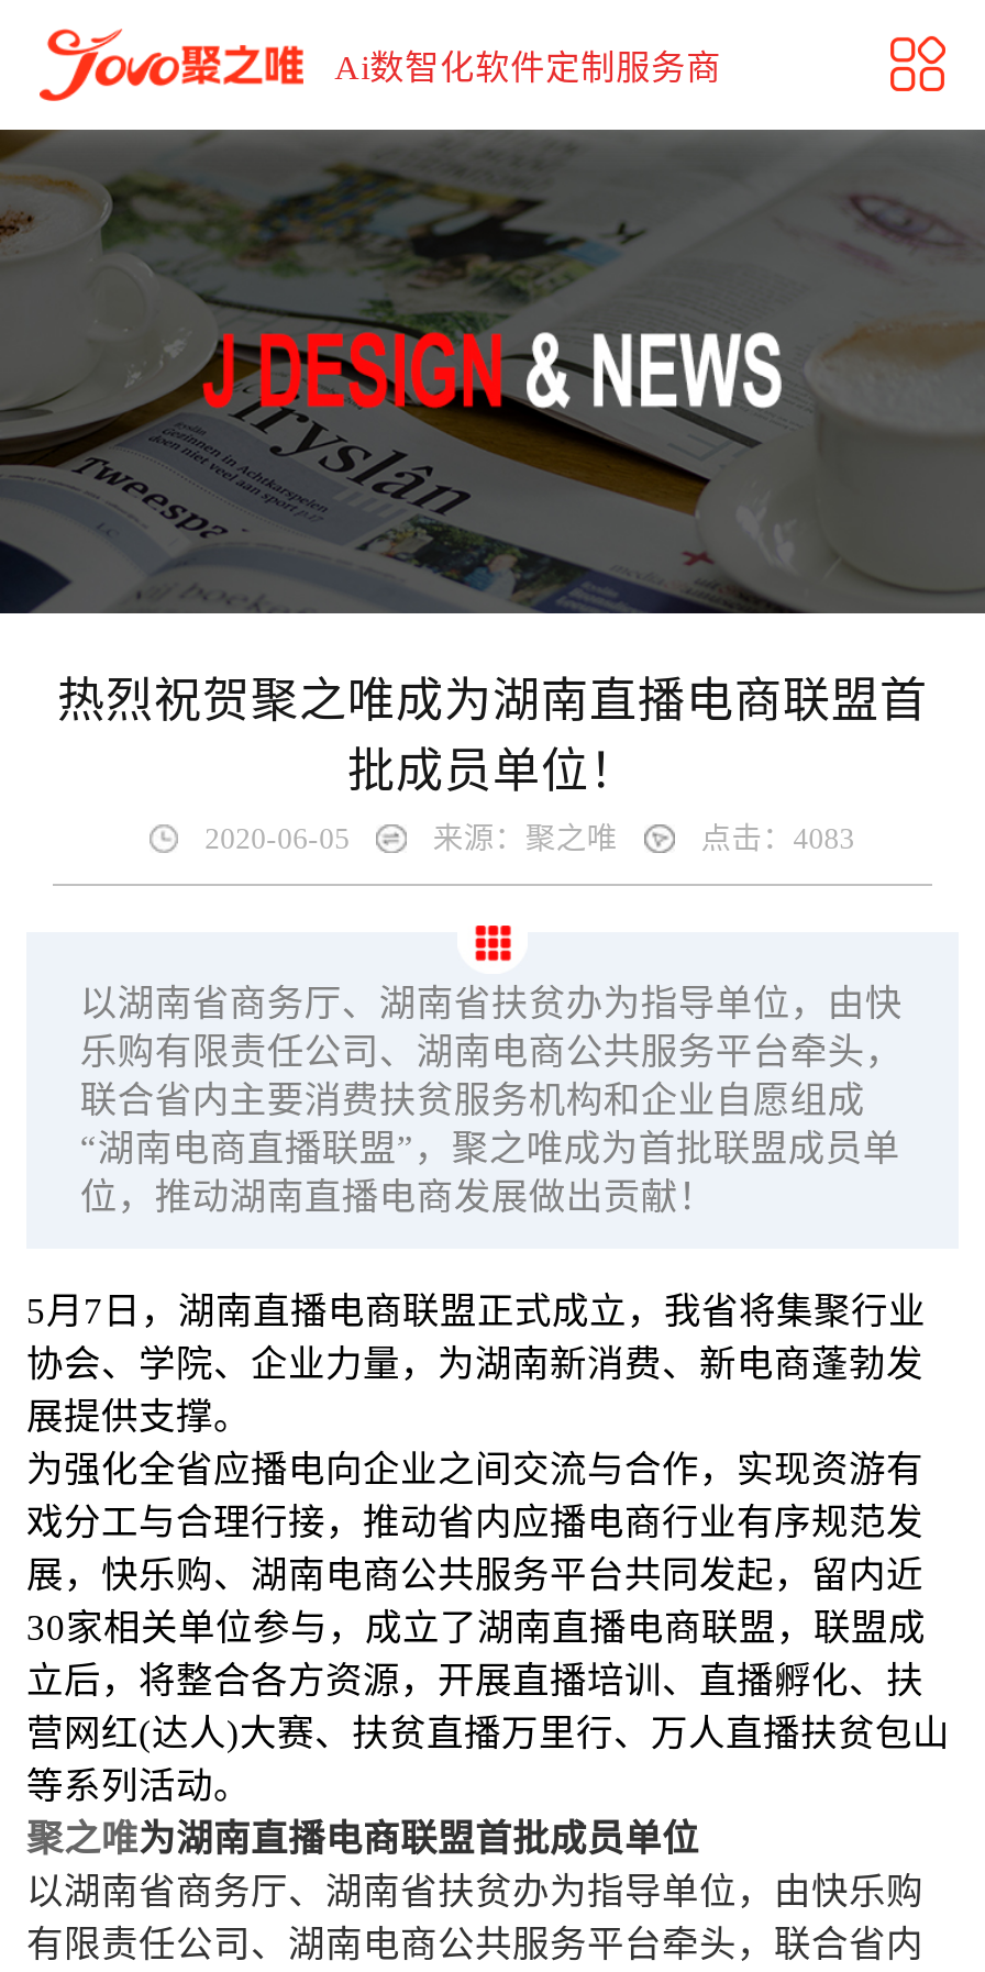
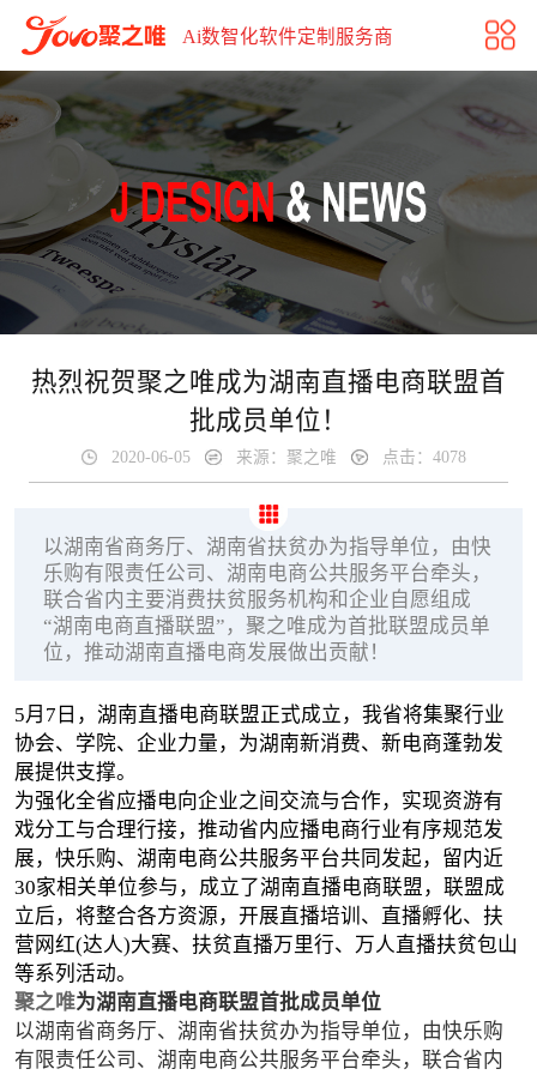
- 点击：4083
+ 点击：4078
